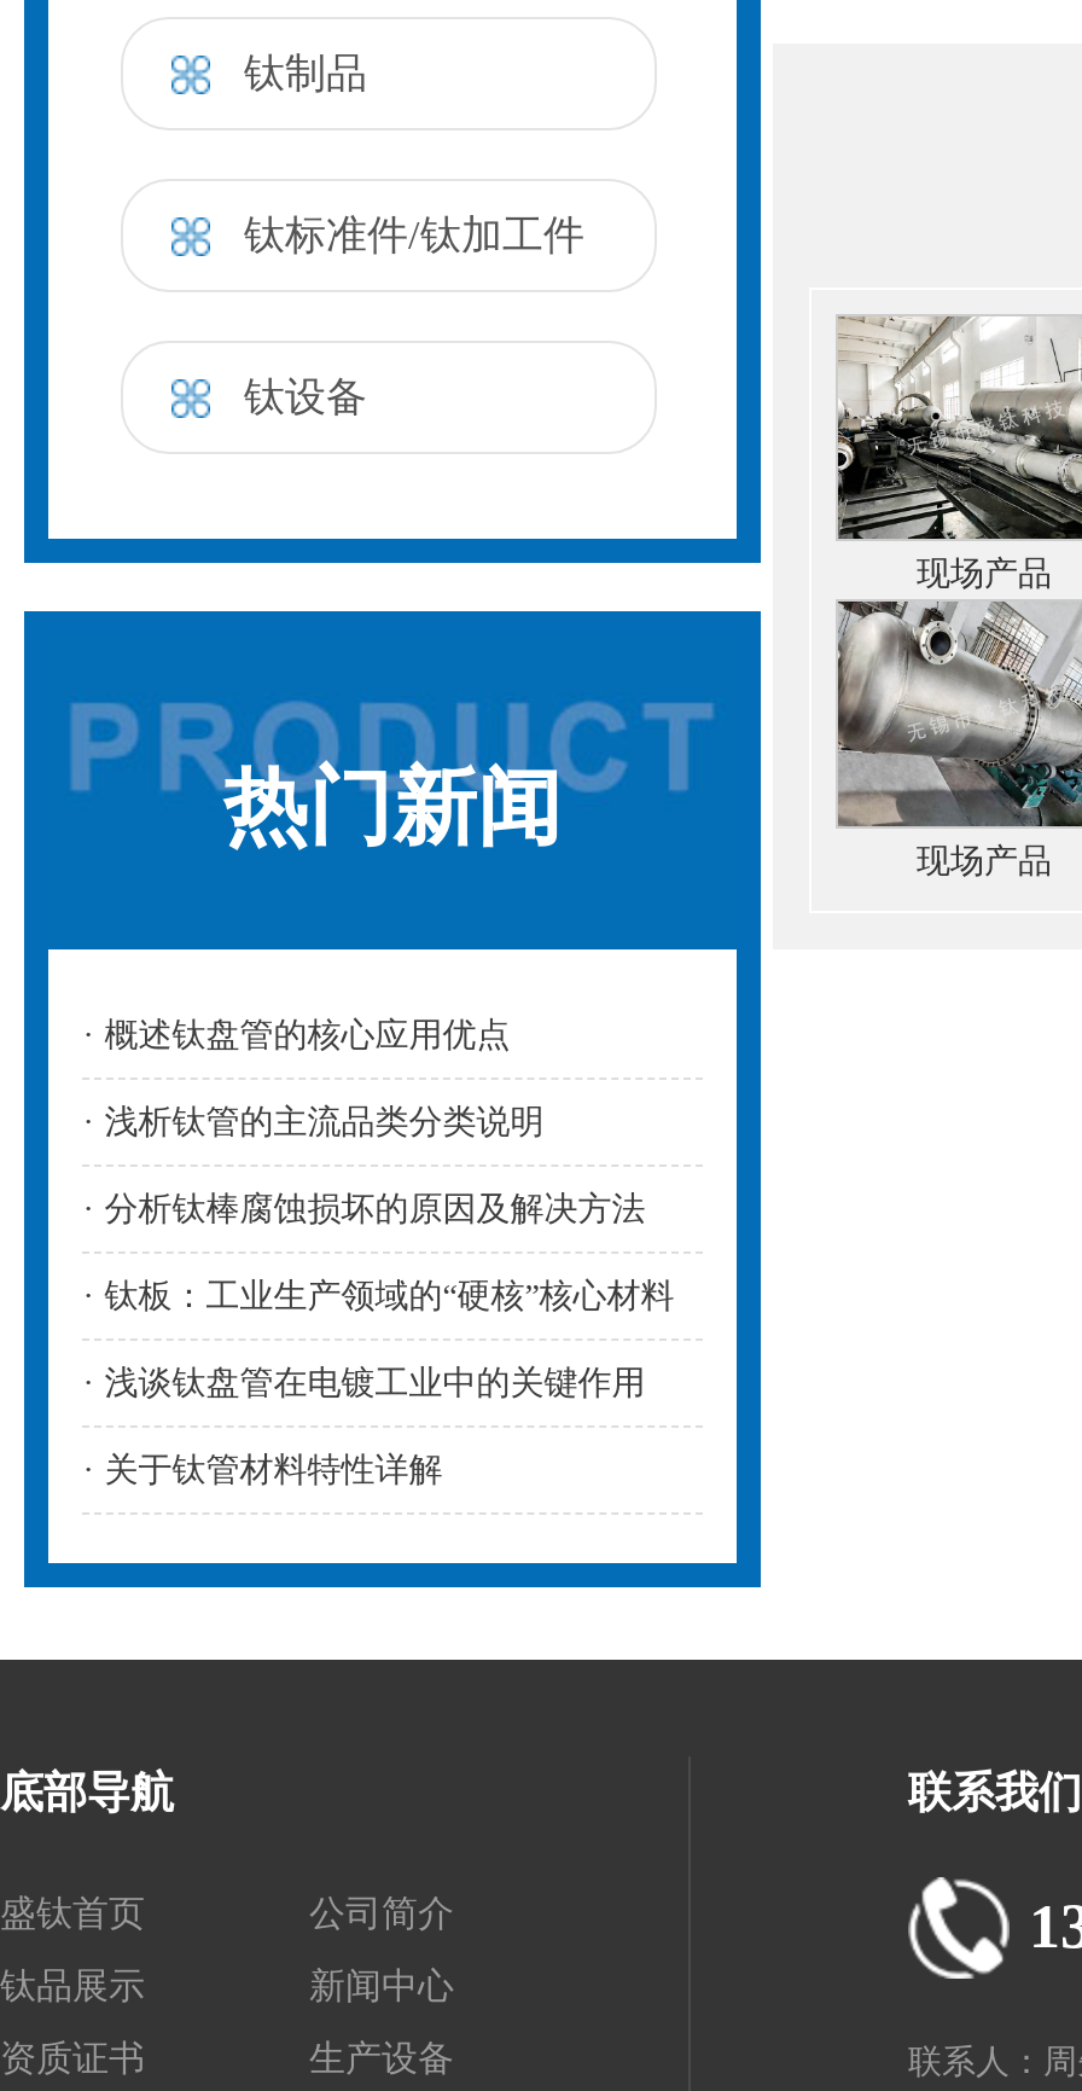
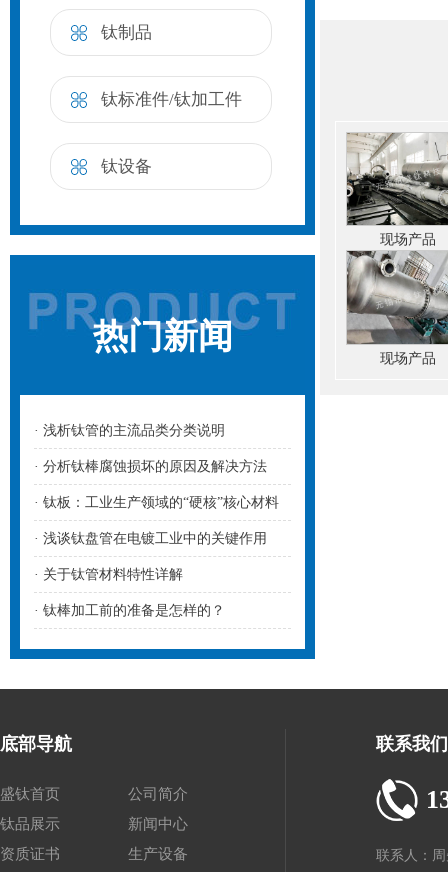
- · 概述钛盘管的核心应用优点

moved up: · 浅析钛管的主流品类分类说明 | · 分析钛棒腐蚀损坏的原因及解决方法 | · 钛板：工业生产领域的“硬核”核心材料 | · 浅谈钛盘管在电镀工业中的关键作用 | · 关于钛管材料特性详解

+ · 钛棒加工前的准备是怎样的？
